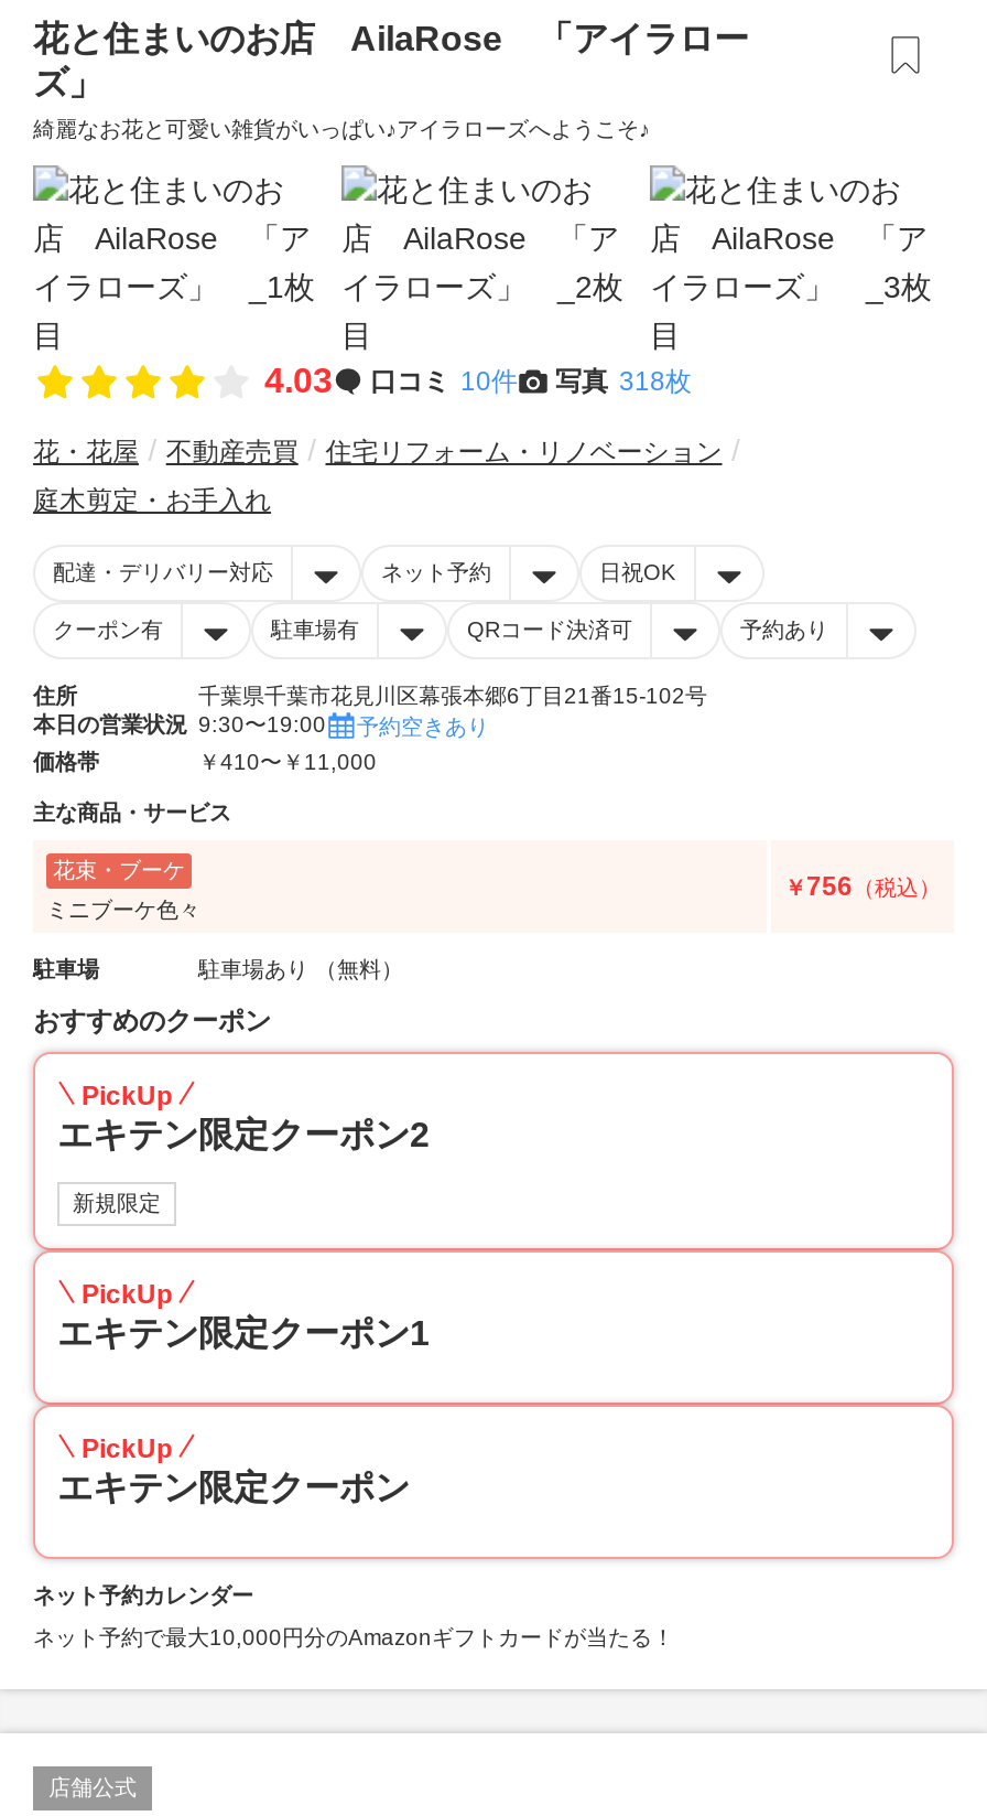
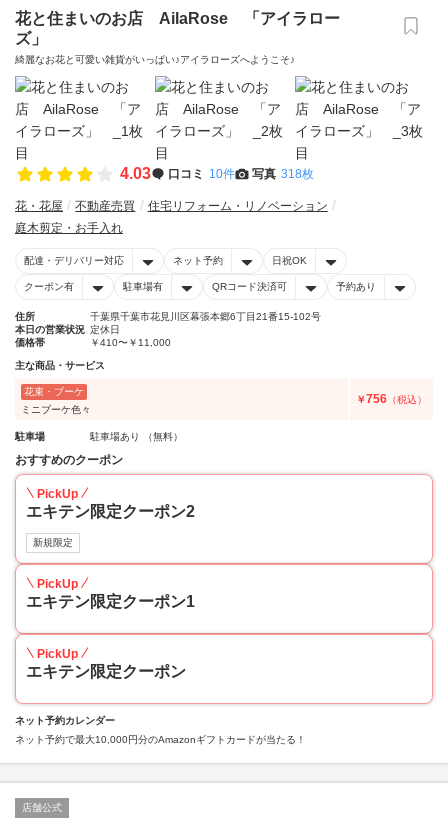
- 本日の営業状況 9:30〜19:00
- 予約空きあり
+ 本日の営業状況 定休日
